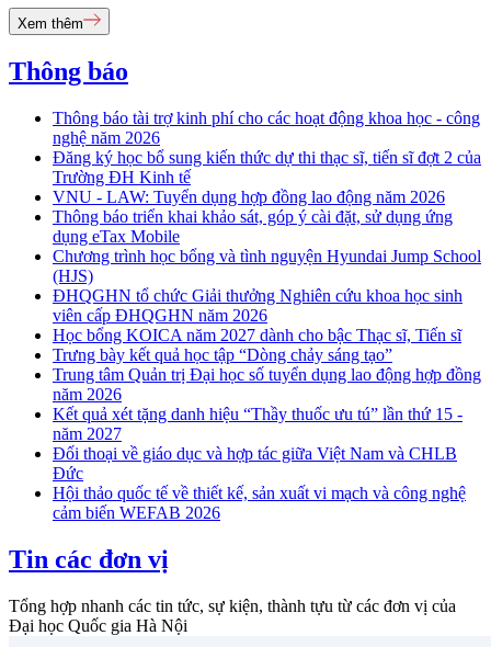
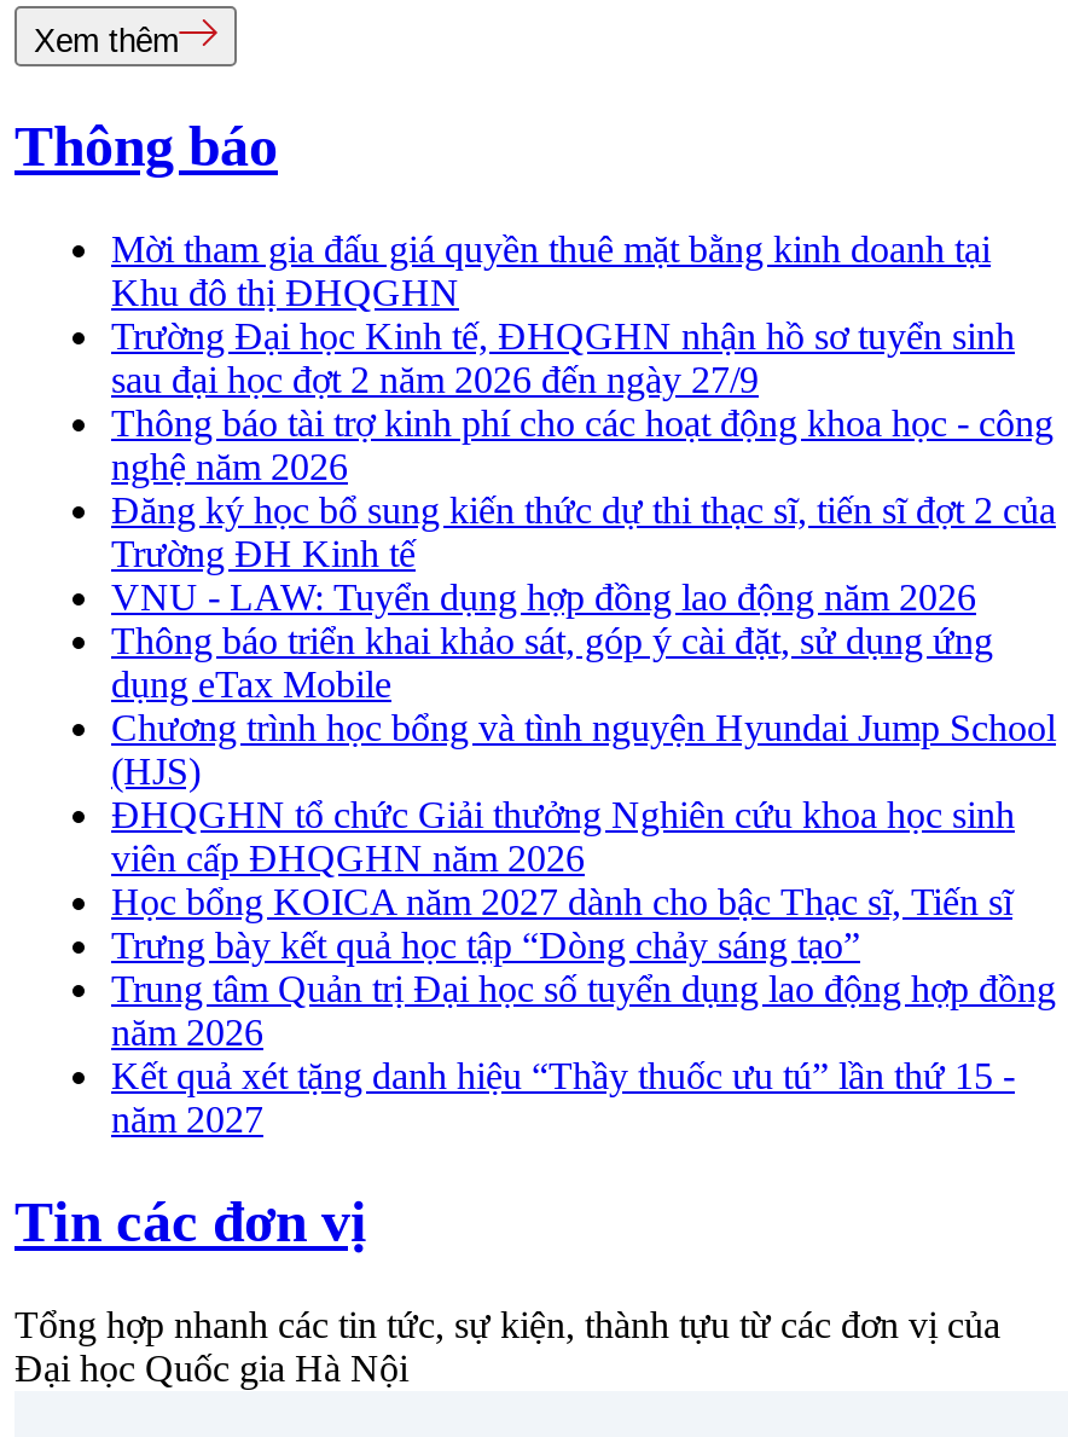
+ Mời tham gia đấu giá quyền thuê mặt bằng kinh doanh tại
+ Khu đô thị ĐHQGHN
+ Trường Đại học Kinh tế, ĐHQGHN nhận hồ sơ tuyển sinh
+ sau đại học đợt 2 năm 2026 đến ngày 27/9

moved down: Thông báo tài trợ kinh phí cho các hoạt động khoa học - công | nghệ năm 2026 | Đăng ký học bổ sung kiến thức dự thi thạc sĩ, tiến sĩ đợt 2 của | ... | Kết quả xét tặng danh hiệu “Thầy thuốc ưu tú” lần thứ 15 - | năm 2027

- Đối thoại về giáo dục và hợp tác giữa Việt Nam và CHLB
- Đức
- Hội thảo quốc tế về thiết kế, sản xuất vi mạch và công nghệ
- cảm biến WEFAB 2026
